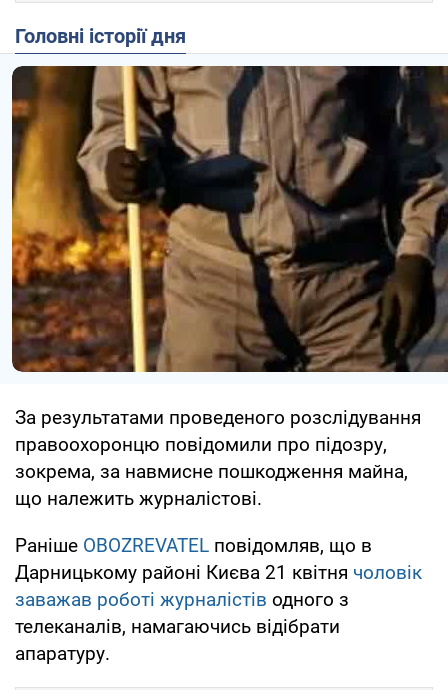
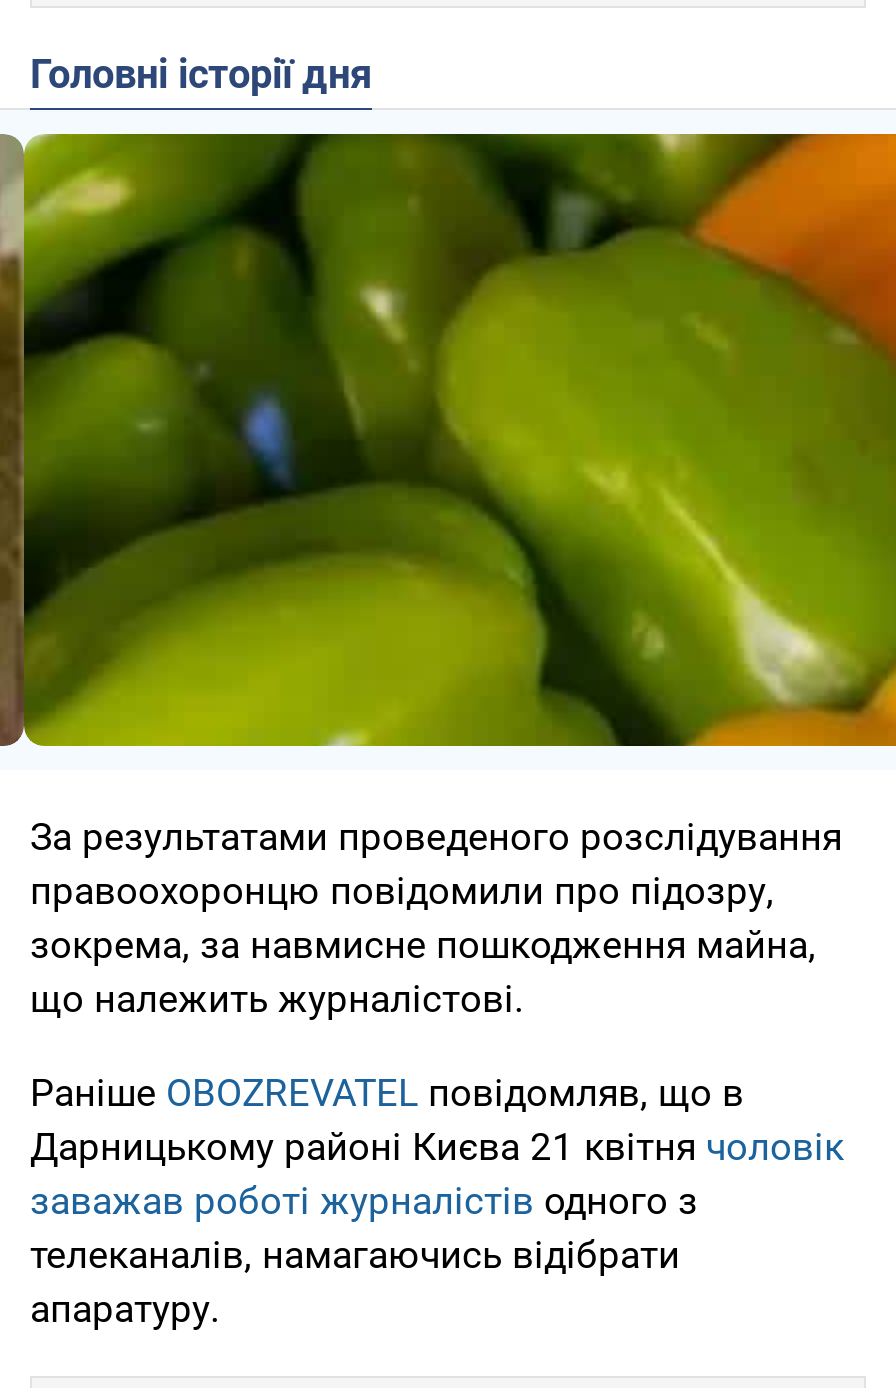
- [image]
+ [image]
